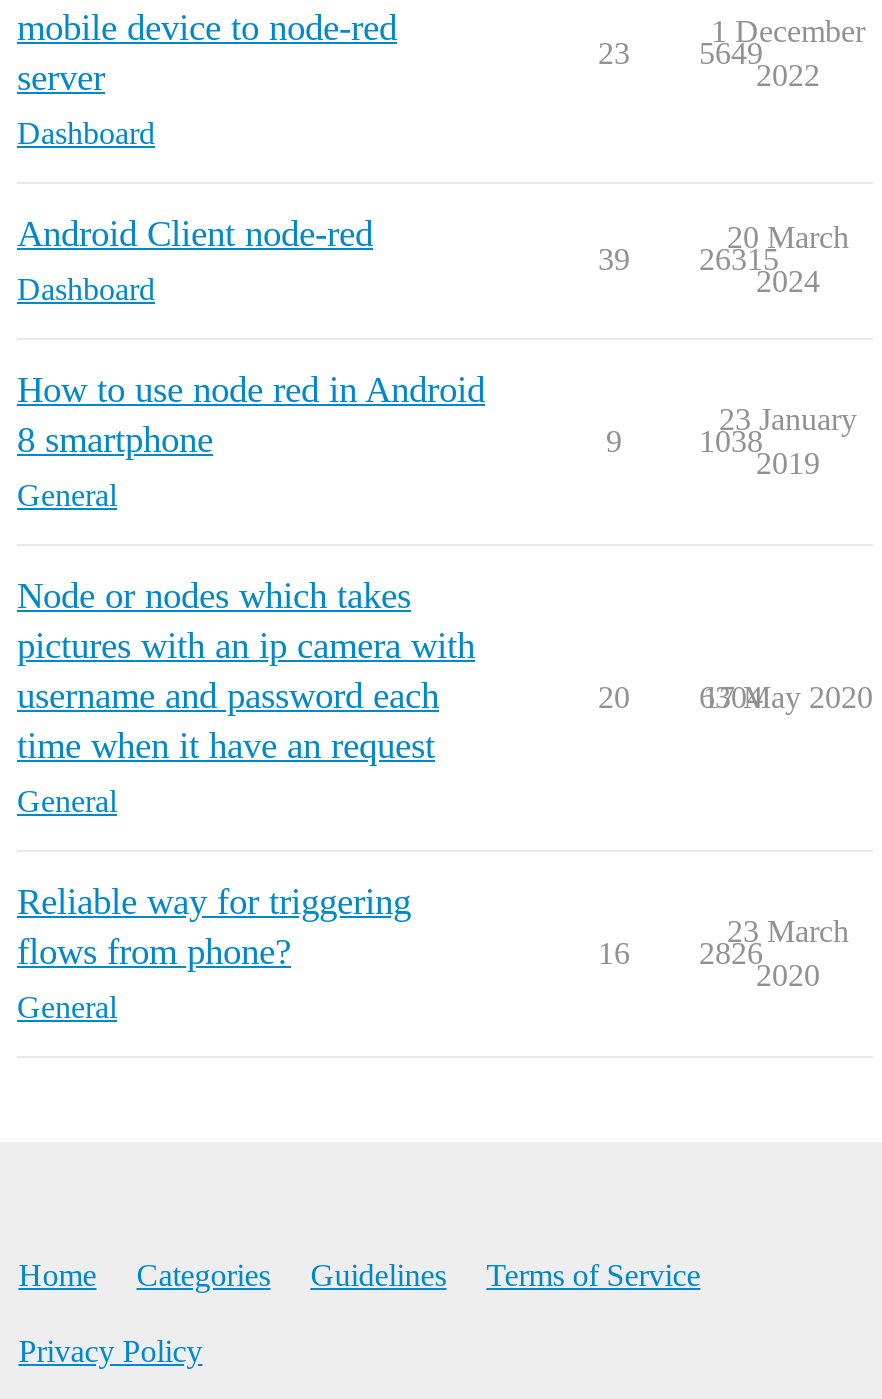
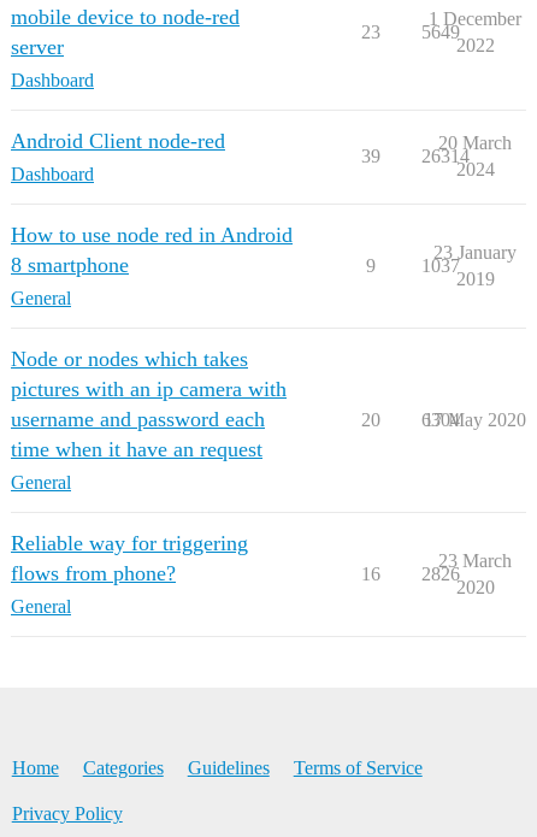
- 26315
+ 26314

- 1038
+ 1037
